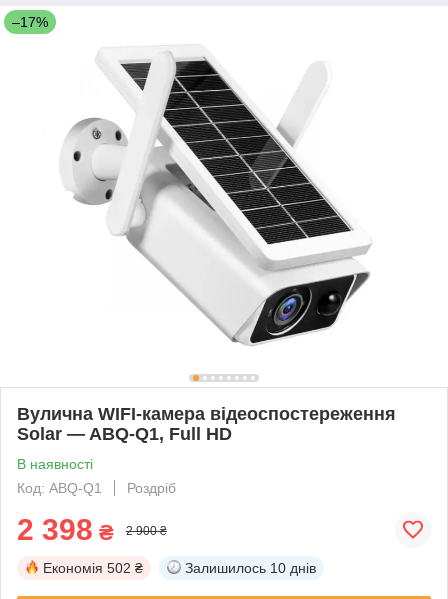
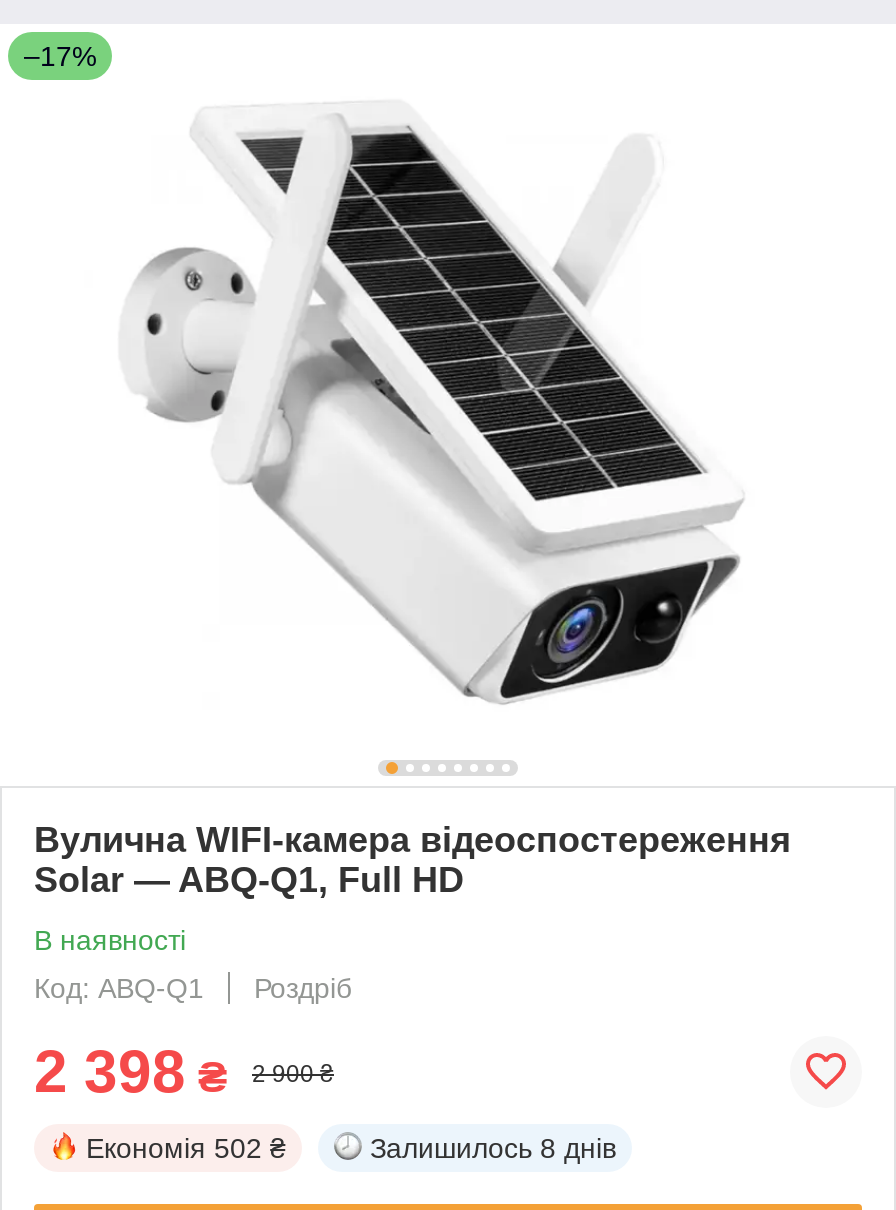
- Залишилось 10 днів
+ Залишилось 8 днів
